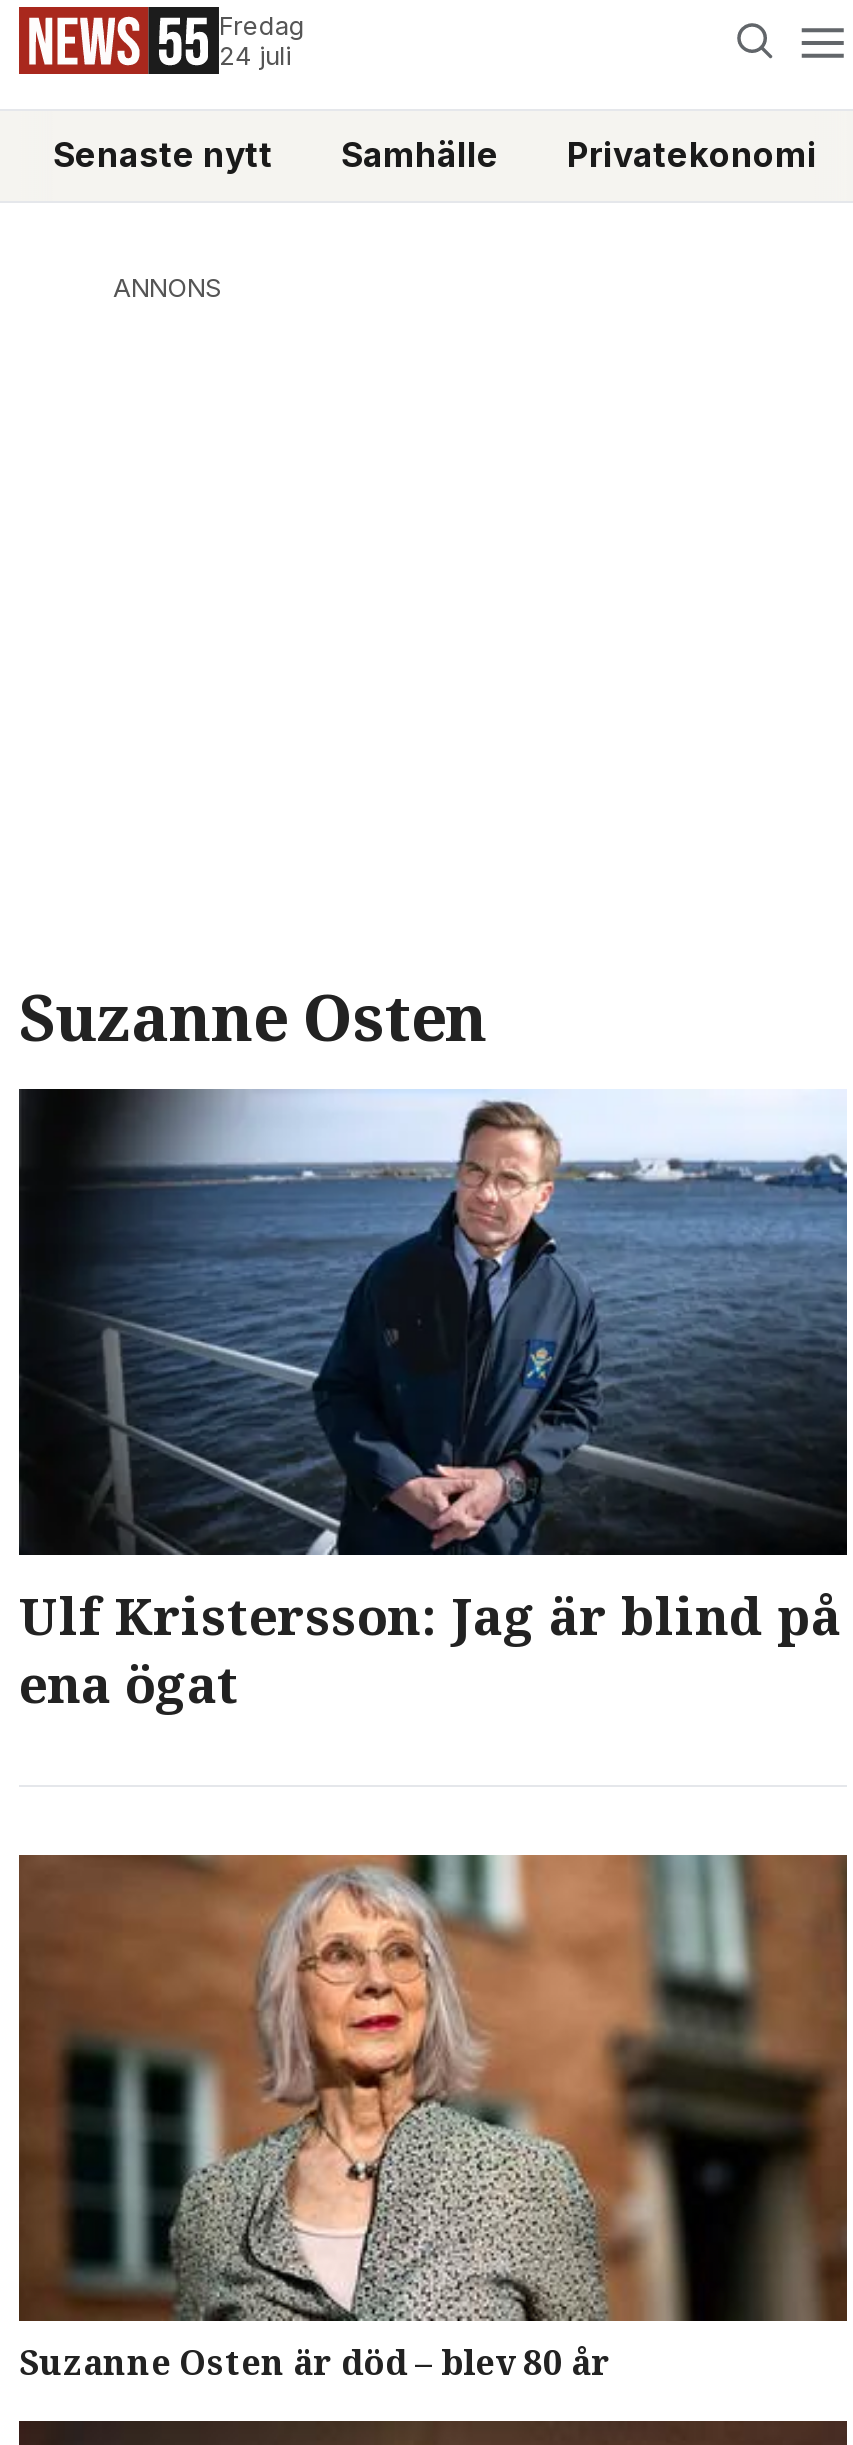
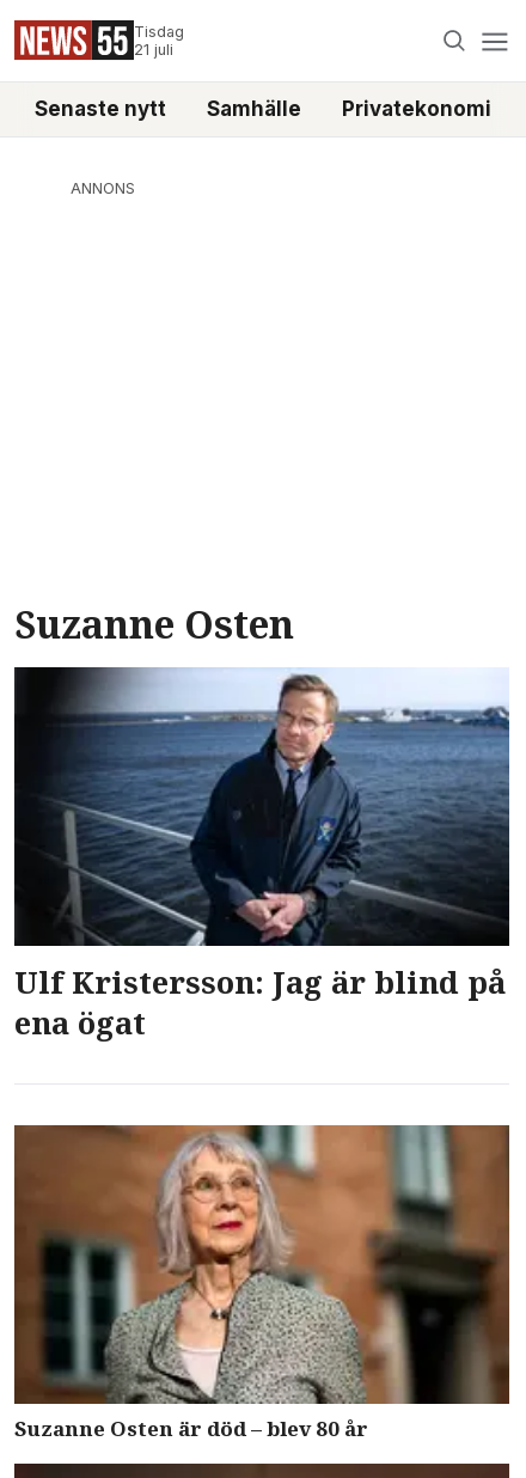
- Fredag
- 24 juli
+ Tisdag
+ 21 juli
